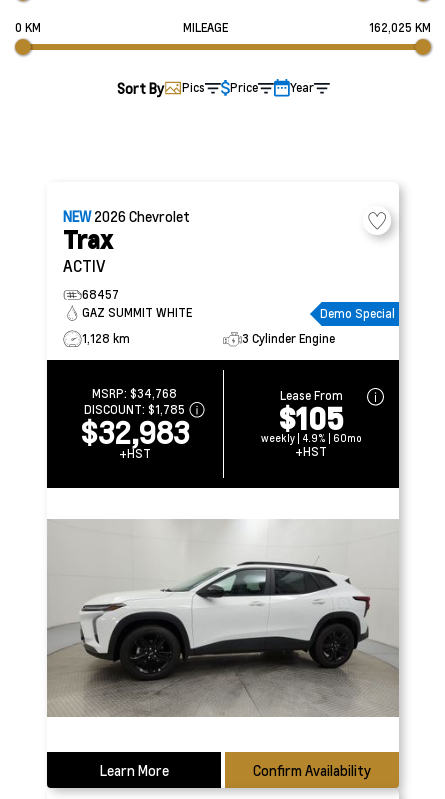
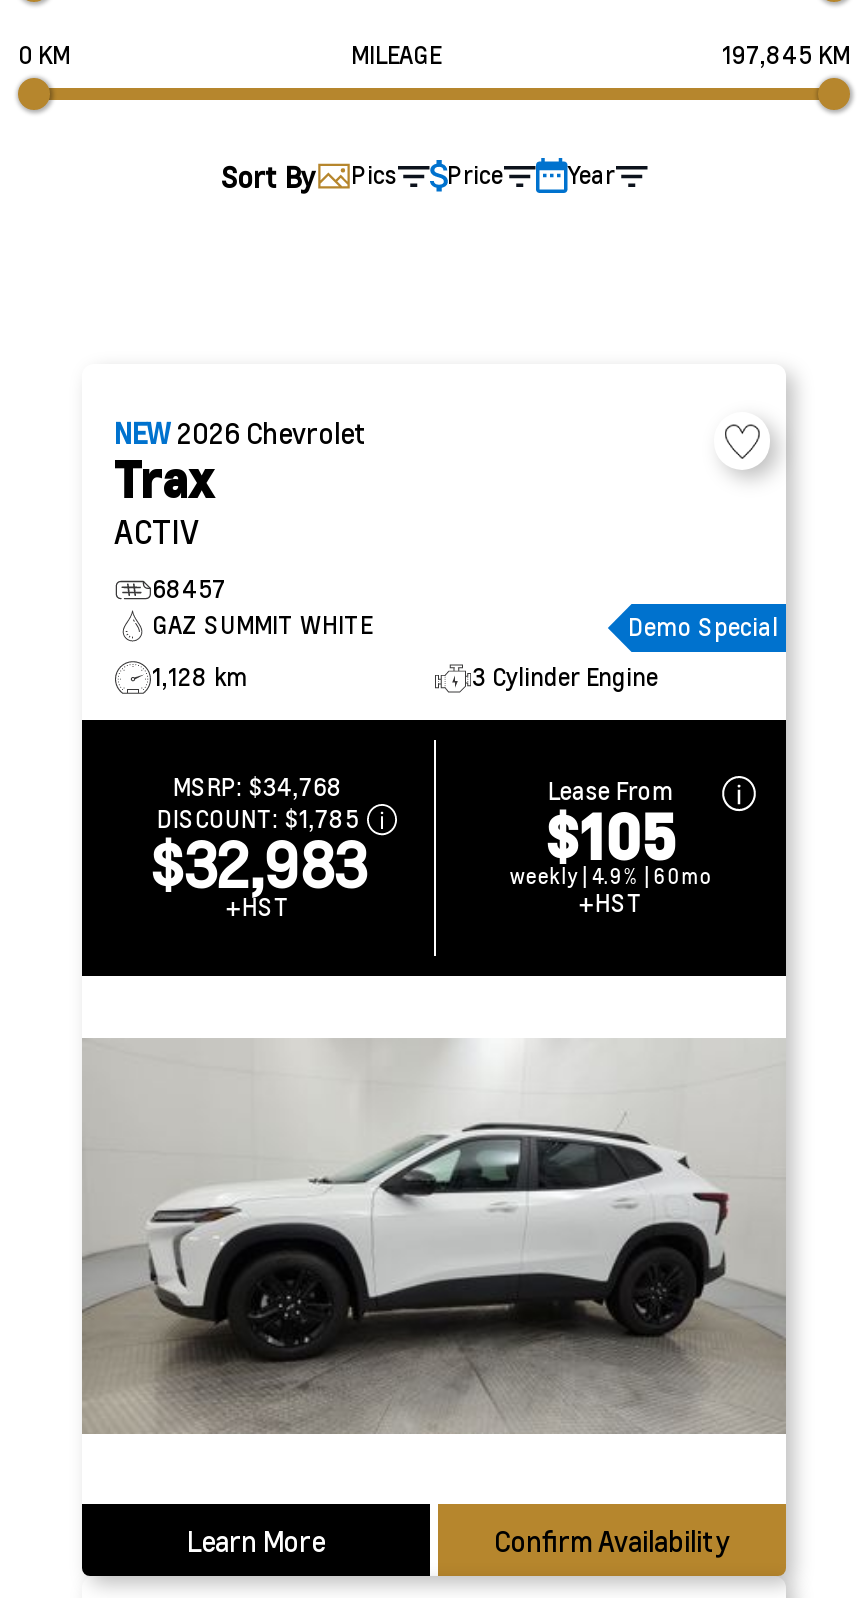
- 162,025 KM
+ 197,845 KM
